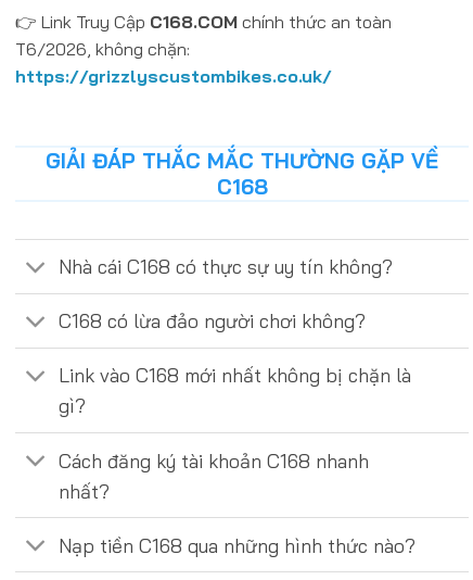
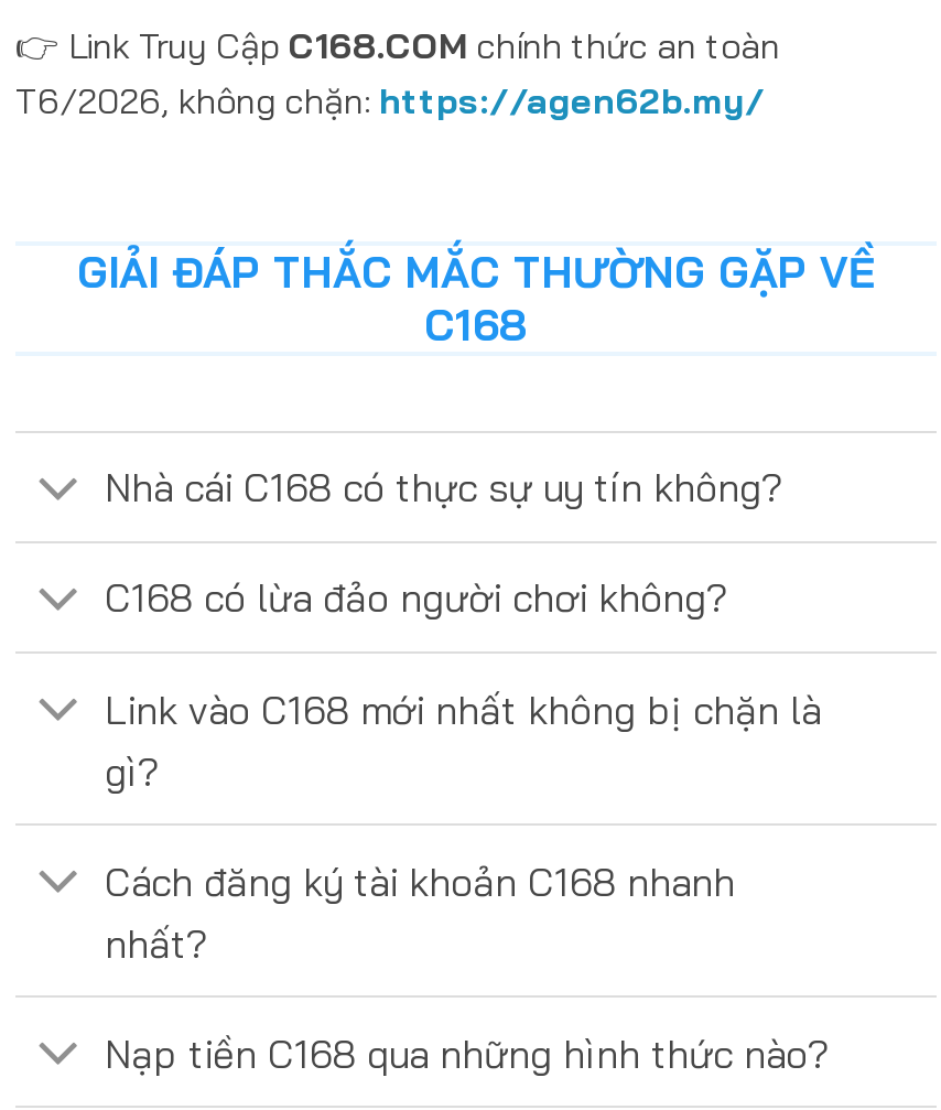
- T6/2026, không chặn:
- https://grizzlyscustombikes.co.uk/
+ T6/2026, không chặn: https://agen62b.my/
